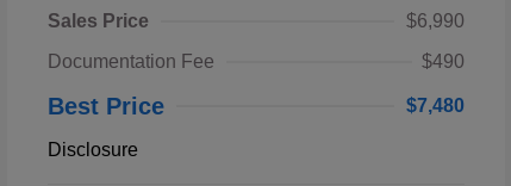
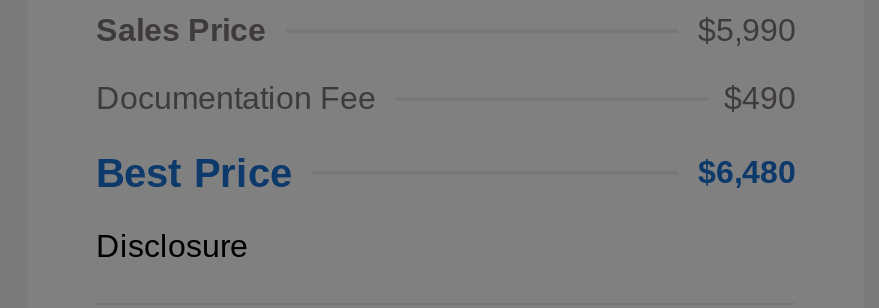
- $6,990
+ $5,990

- $7,480
+ $6,480
